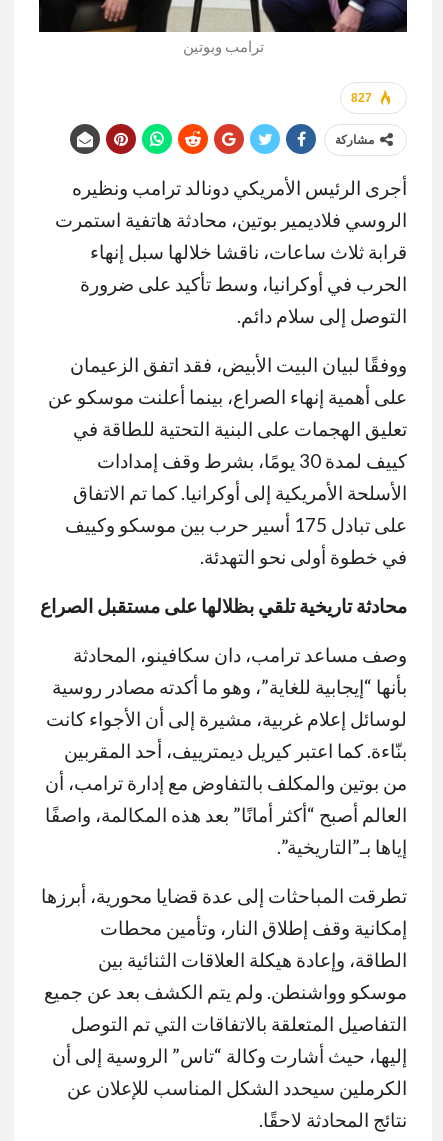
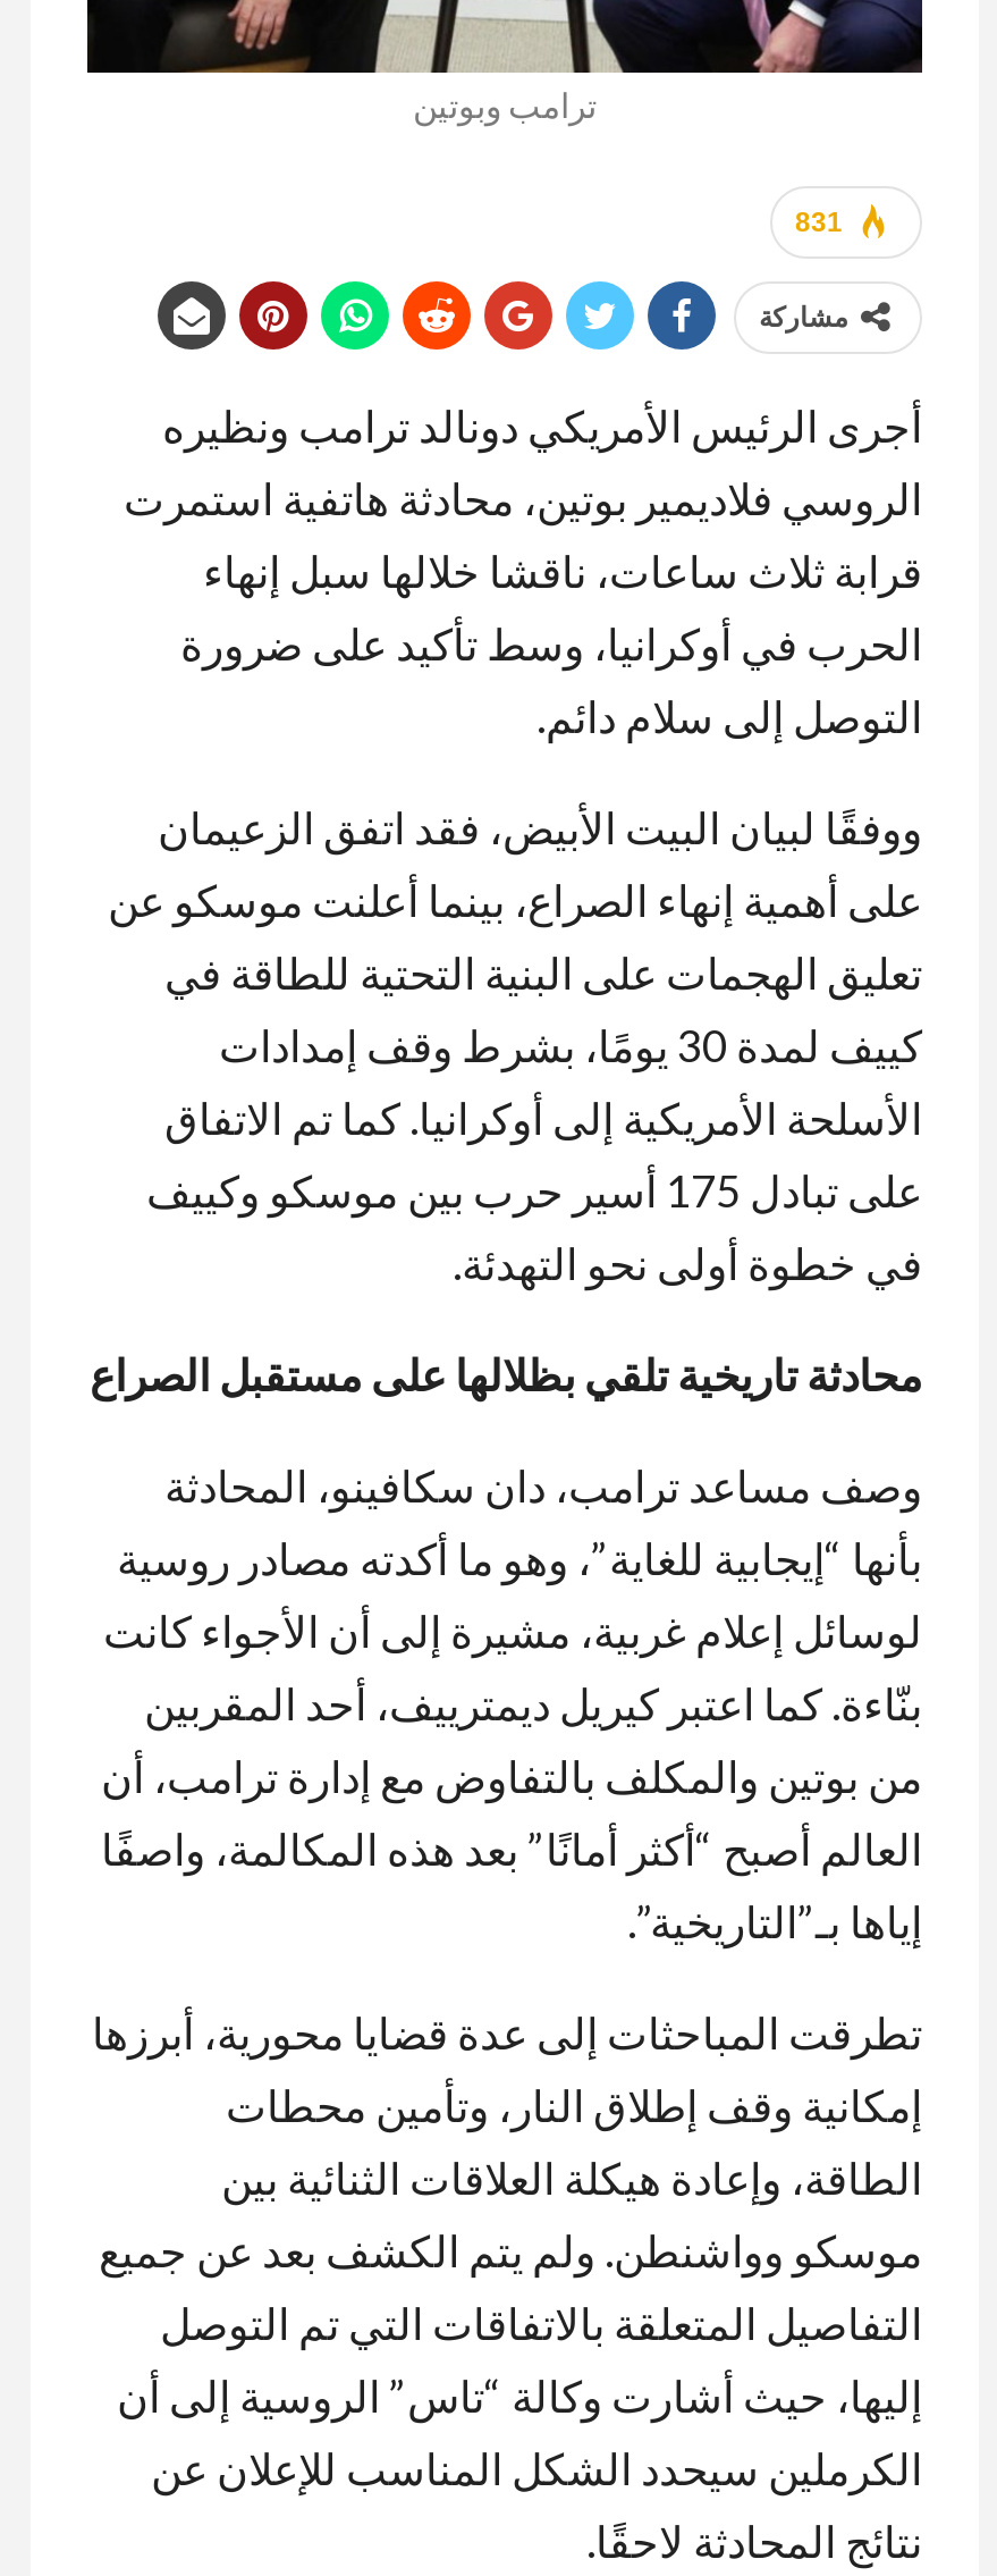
- 827
+ 831
